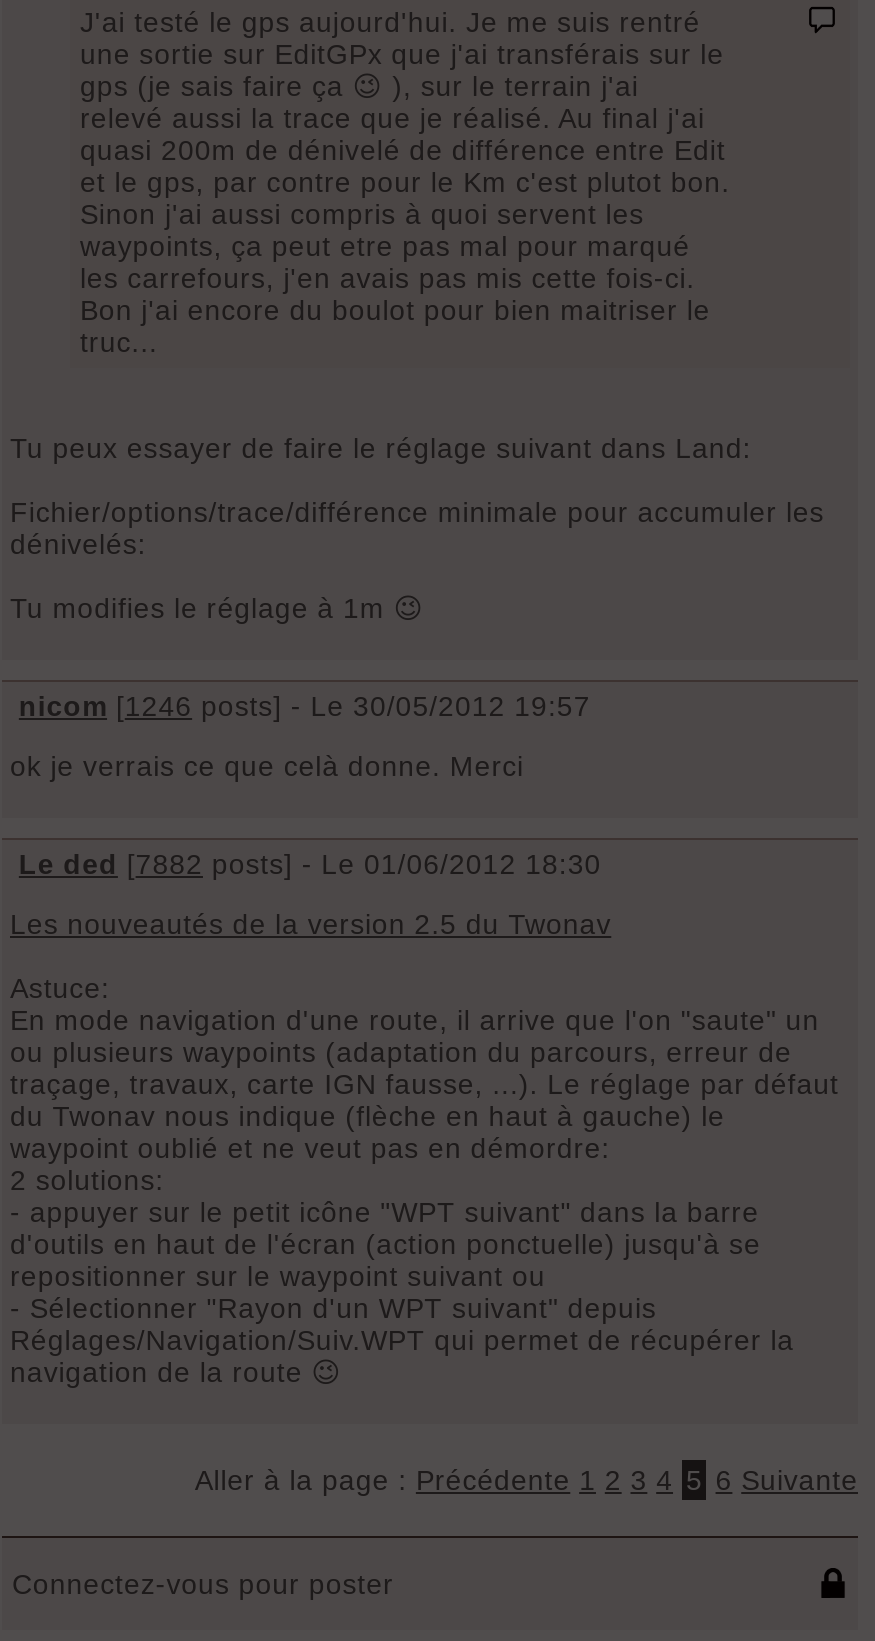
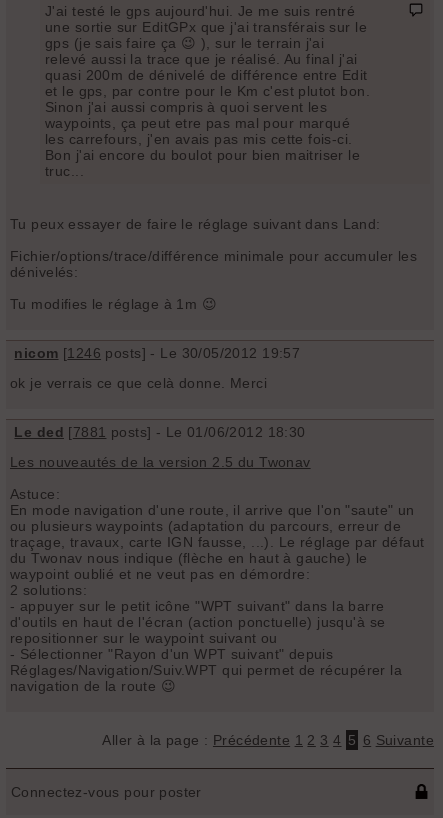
- Le ded [7882 posts] - Le 01/06/2012 18:30
+ Le ded [7881 posts] - Le 01/06/2012 18:30
